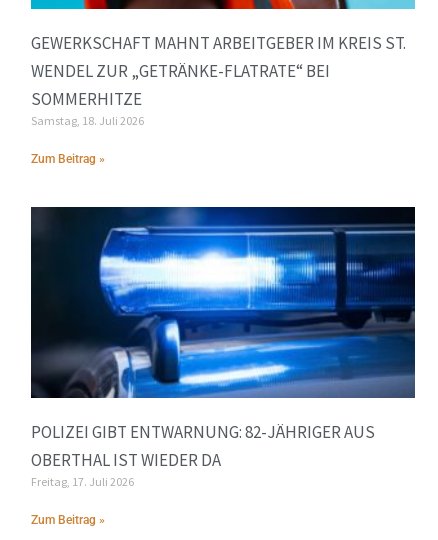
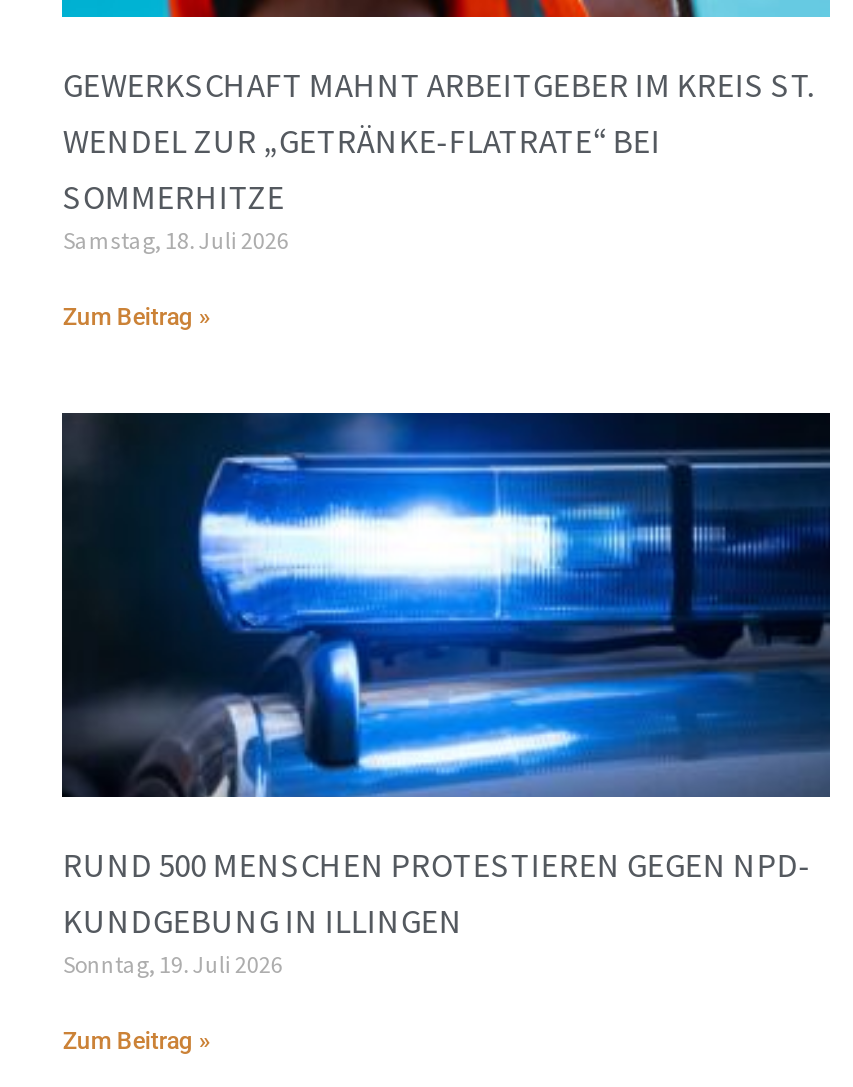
- POLIZEI GIBT ENTWARNUNG: 82-JÄHRIGER AUS
- OBERTHAL IST WIEDER DA
- Freitag, 17. Juli 2026
+ RUND 500 MENSCHEN PROTESTIEREN GEGEN NPD-
+ KUNDGEBUNG IN ILLINGEN
+ Sonntag, 19. Juli 2026
